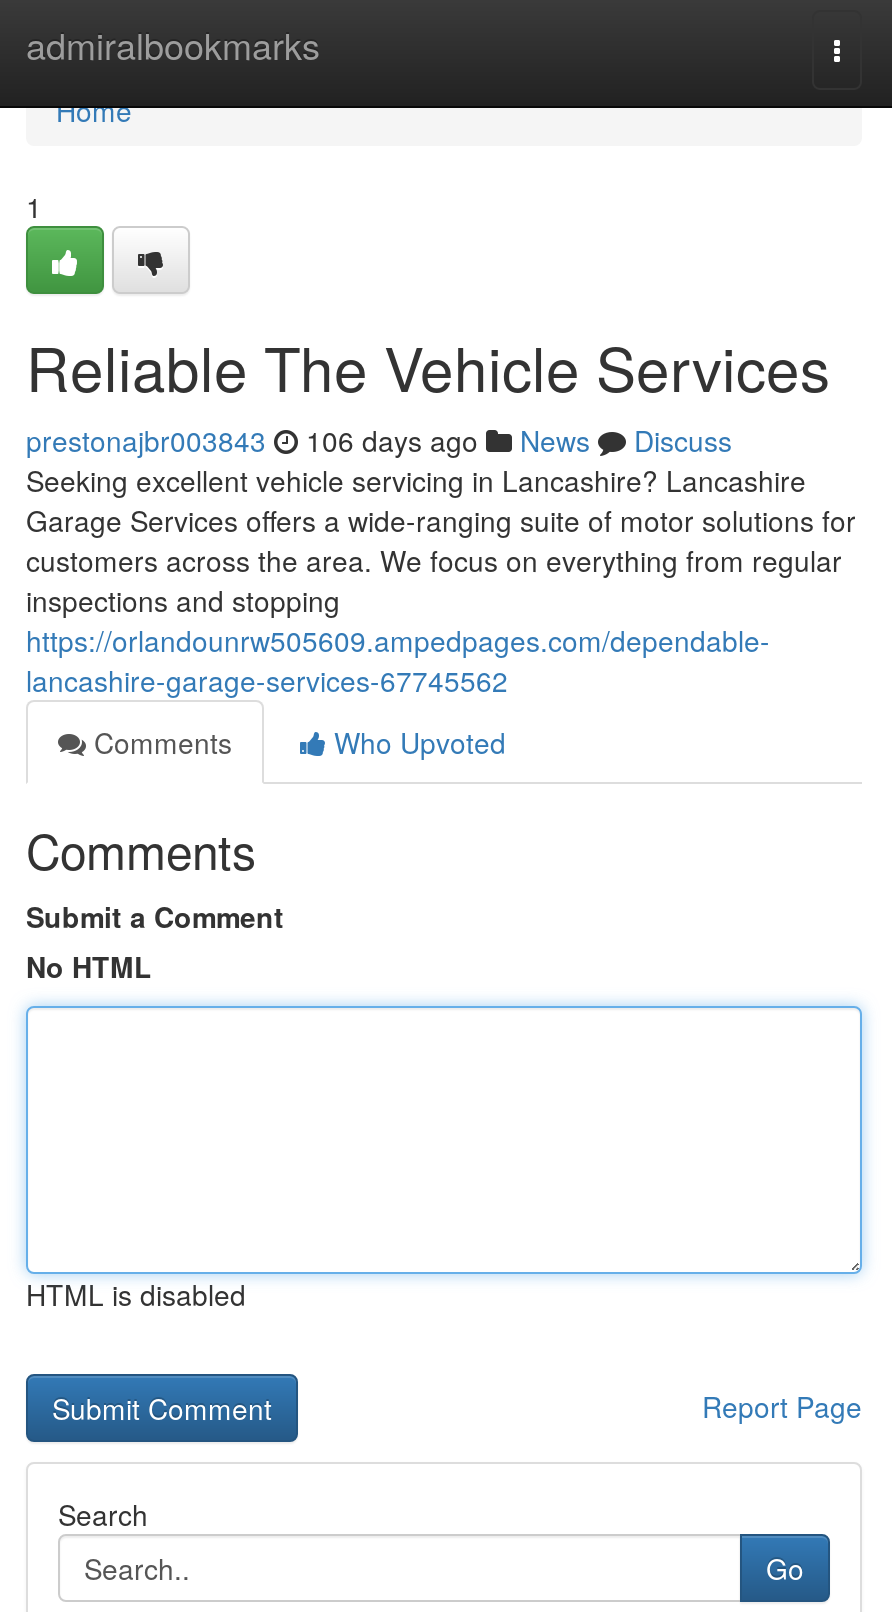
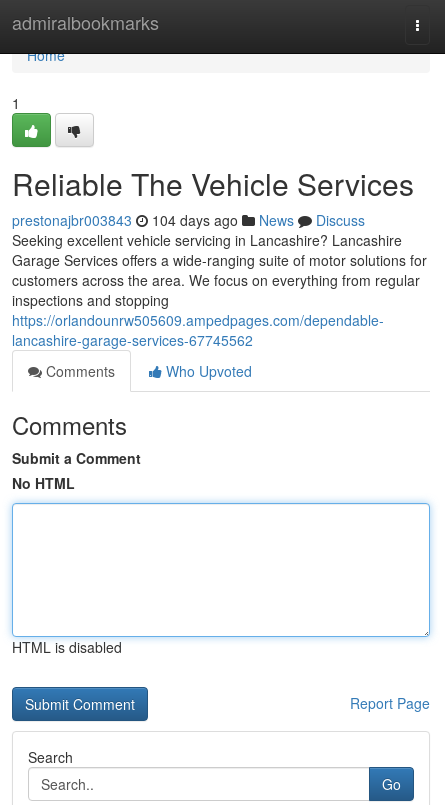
- prestonajbr003843 106 days ago News Discuss
+ prestonajbr003843 104 days ago News Discuss
